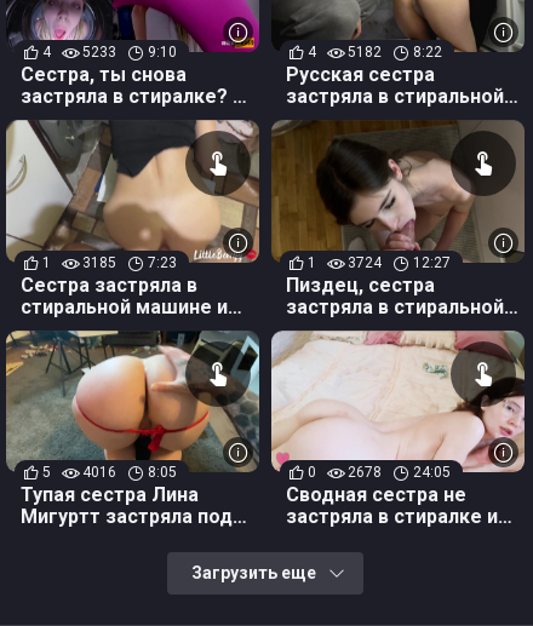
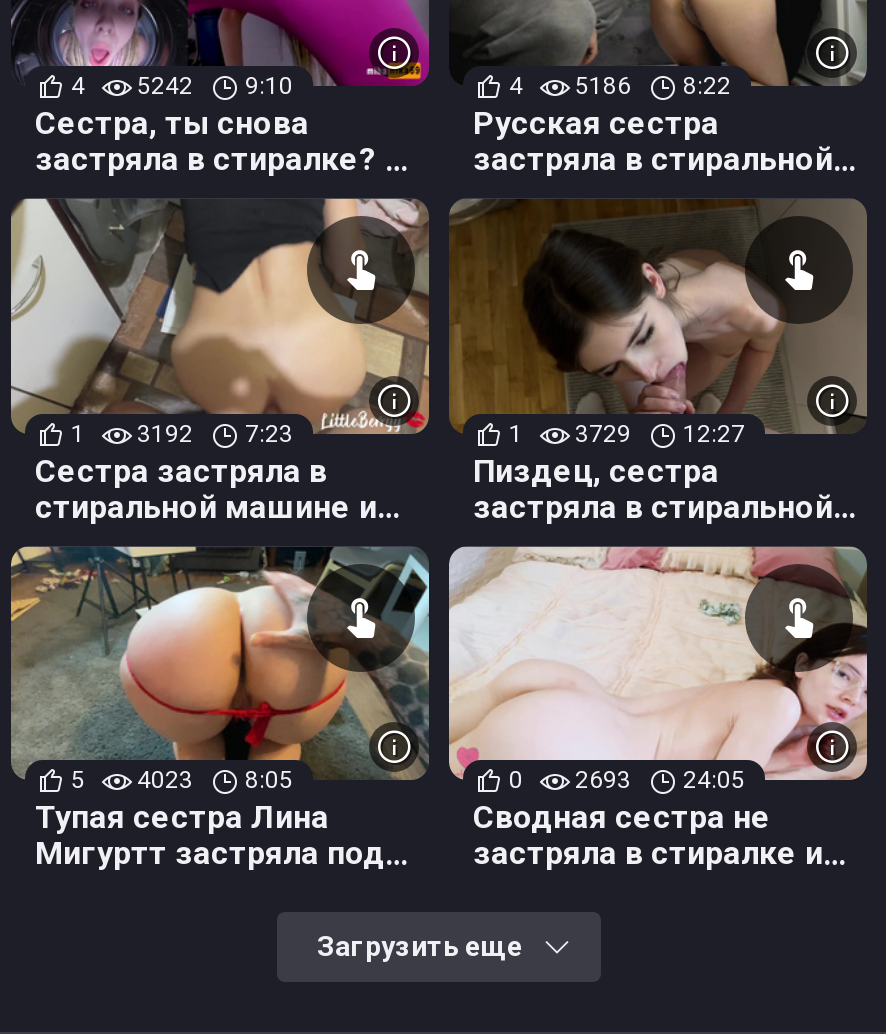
- 4 5233 9:10
+ 4 5242 9:10

- 4 5182 8:22
+ 4 5186 8:22

- 1 3185 7:23
+ 1 3192 7:23

- 1 3724 12:27
+ 1 3729 12:27

- 5 4016 8:05
+ 5 4023 8:05

- 0 2678 24:05
+ 0 2693 24:05
